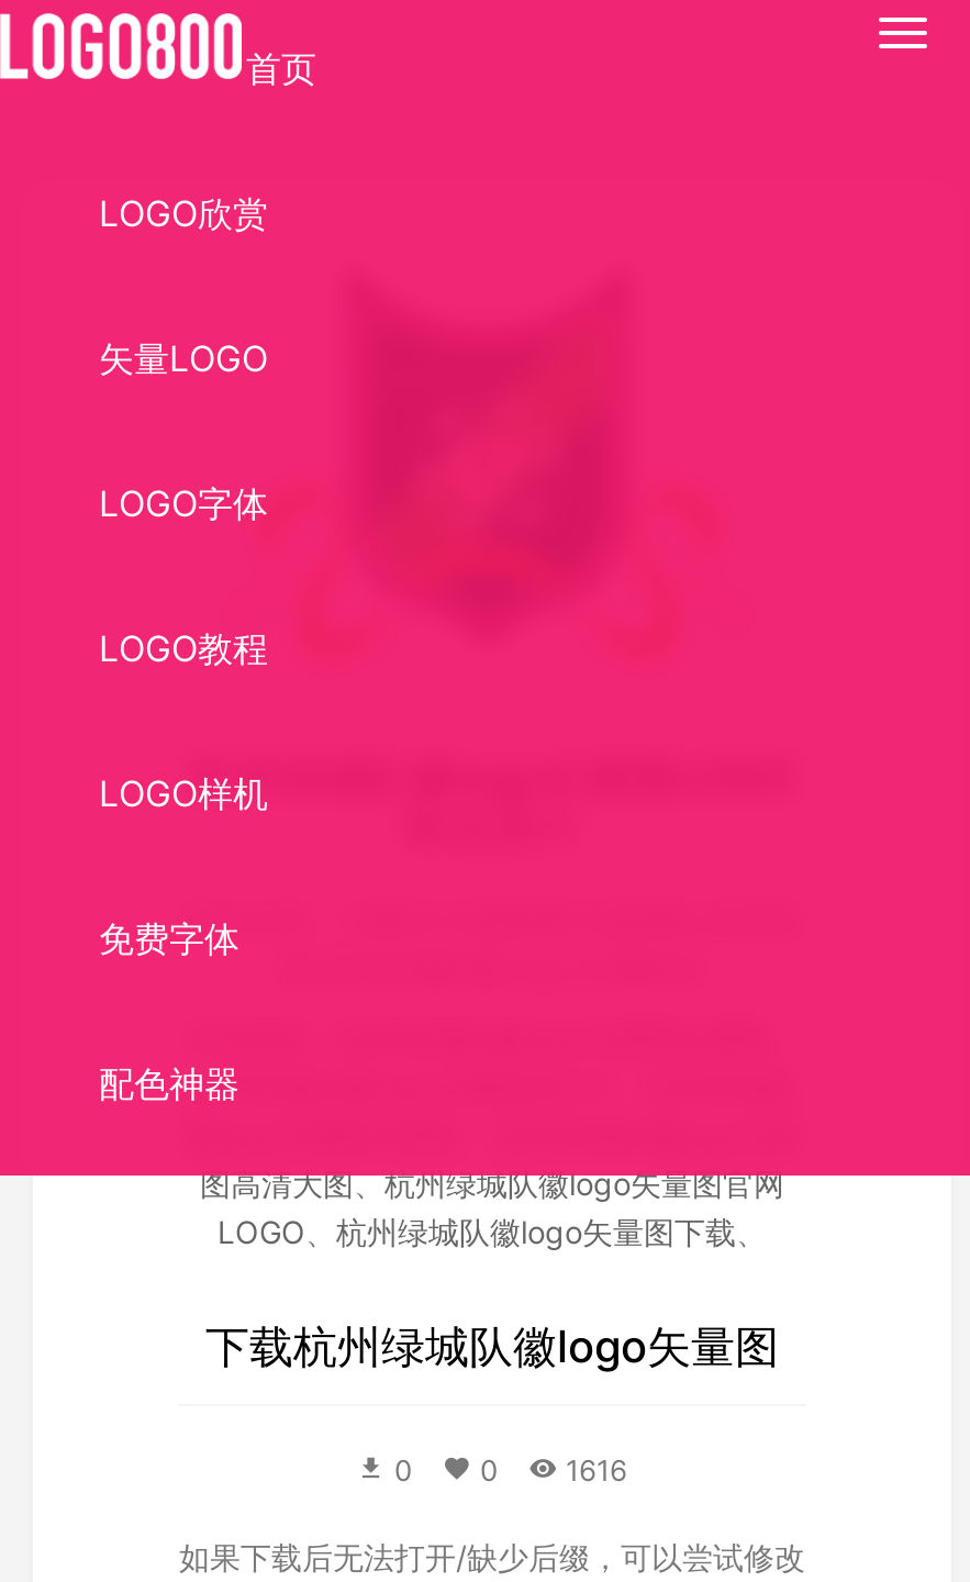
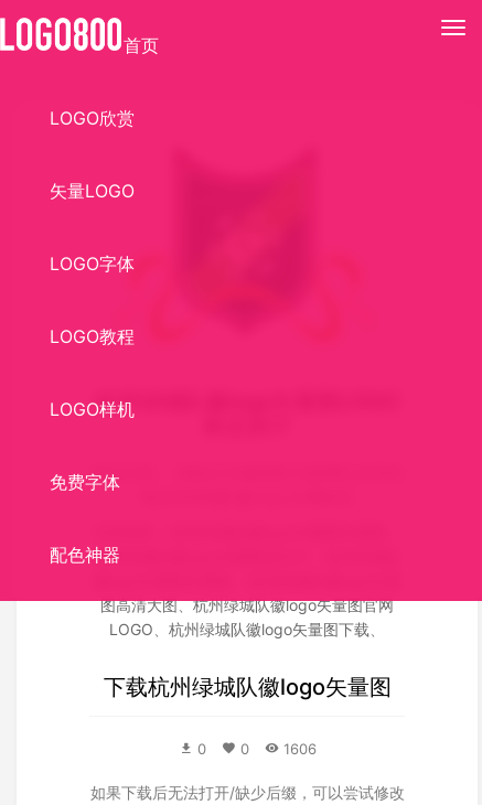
- 0 0 1616
+ 0 0 1606
